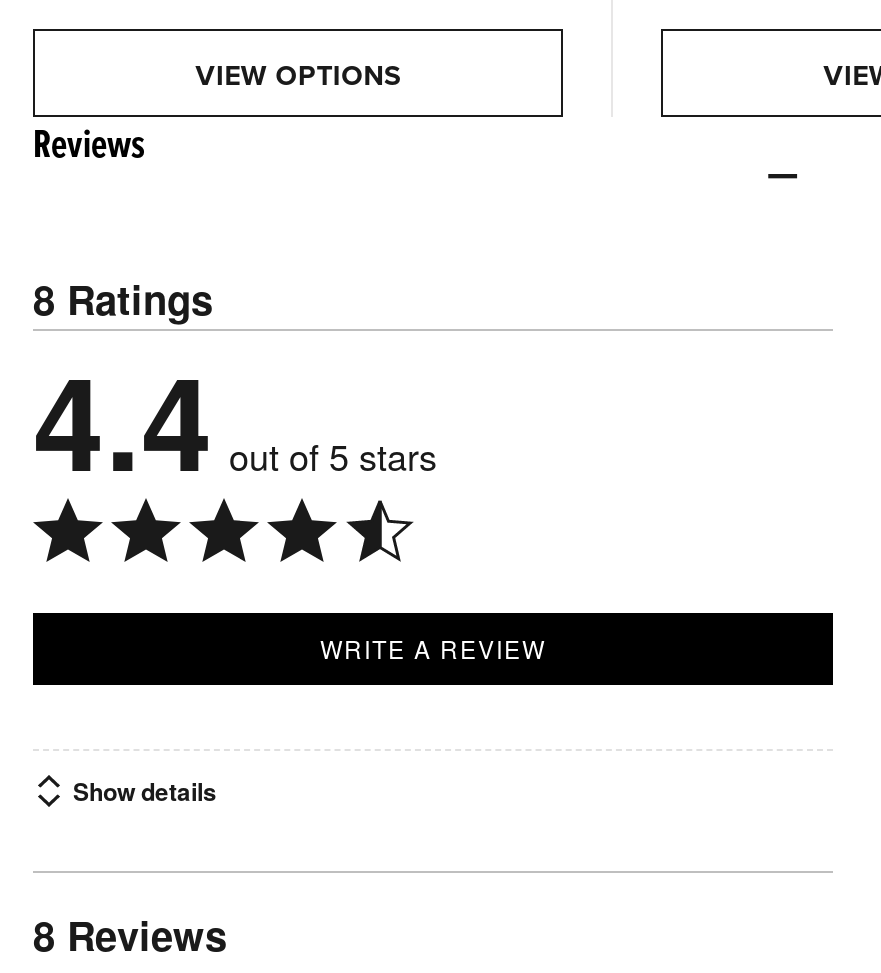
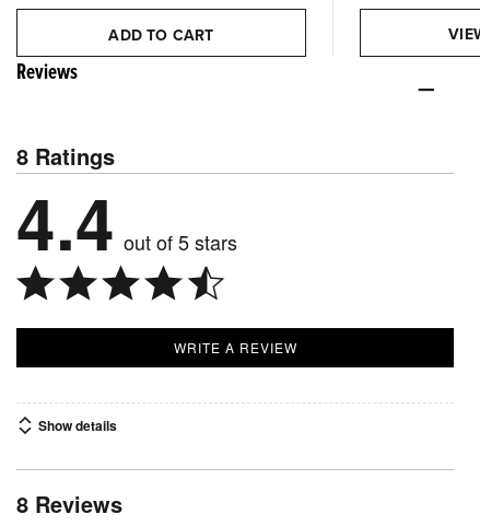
- VIEW OPTIONS

+ ADD TO CART
